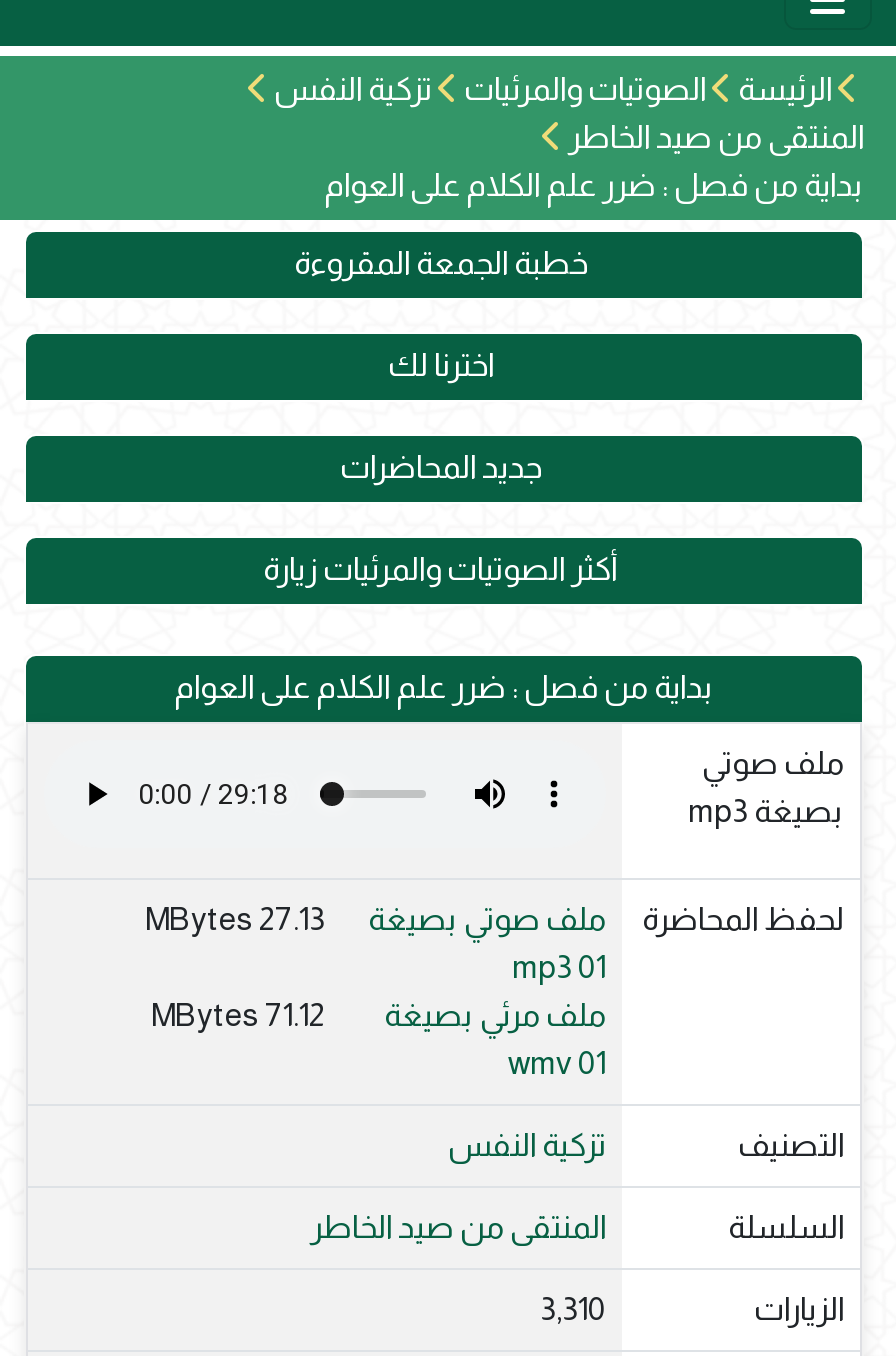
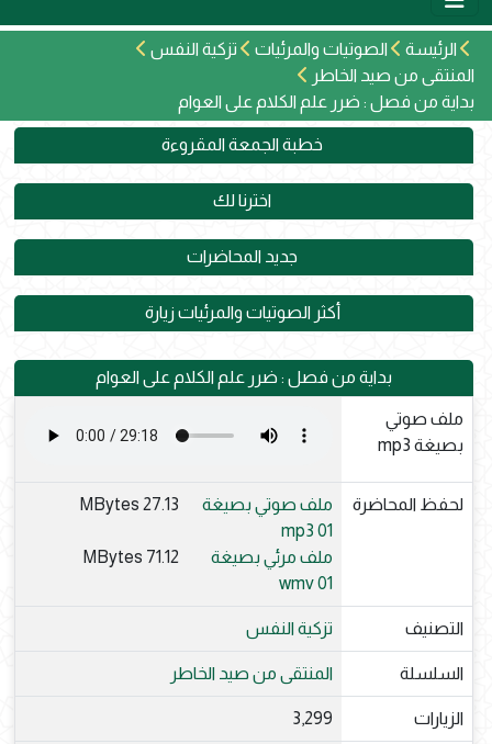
- 3,310
+ 3,299
